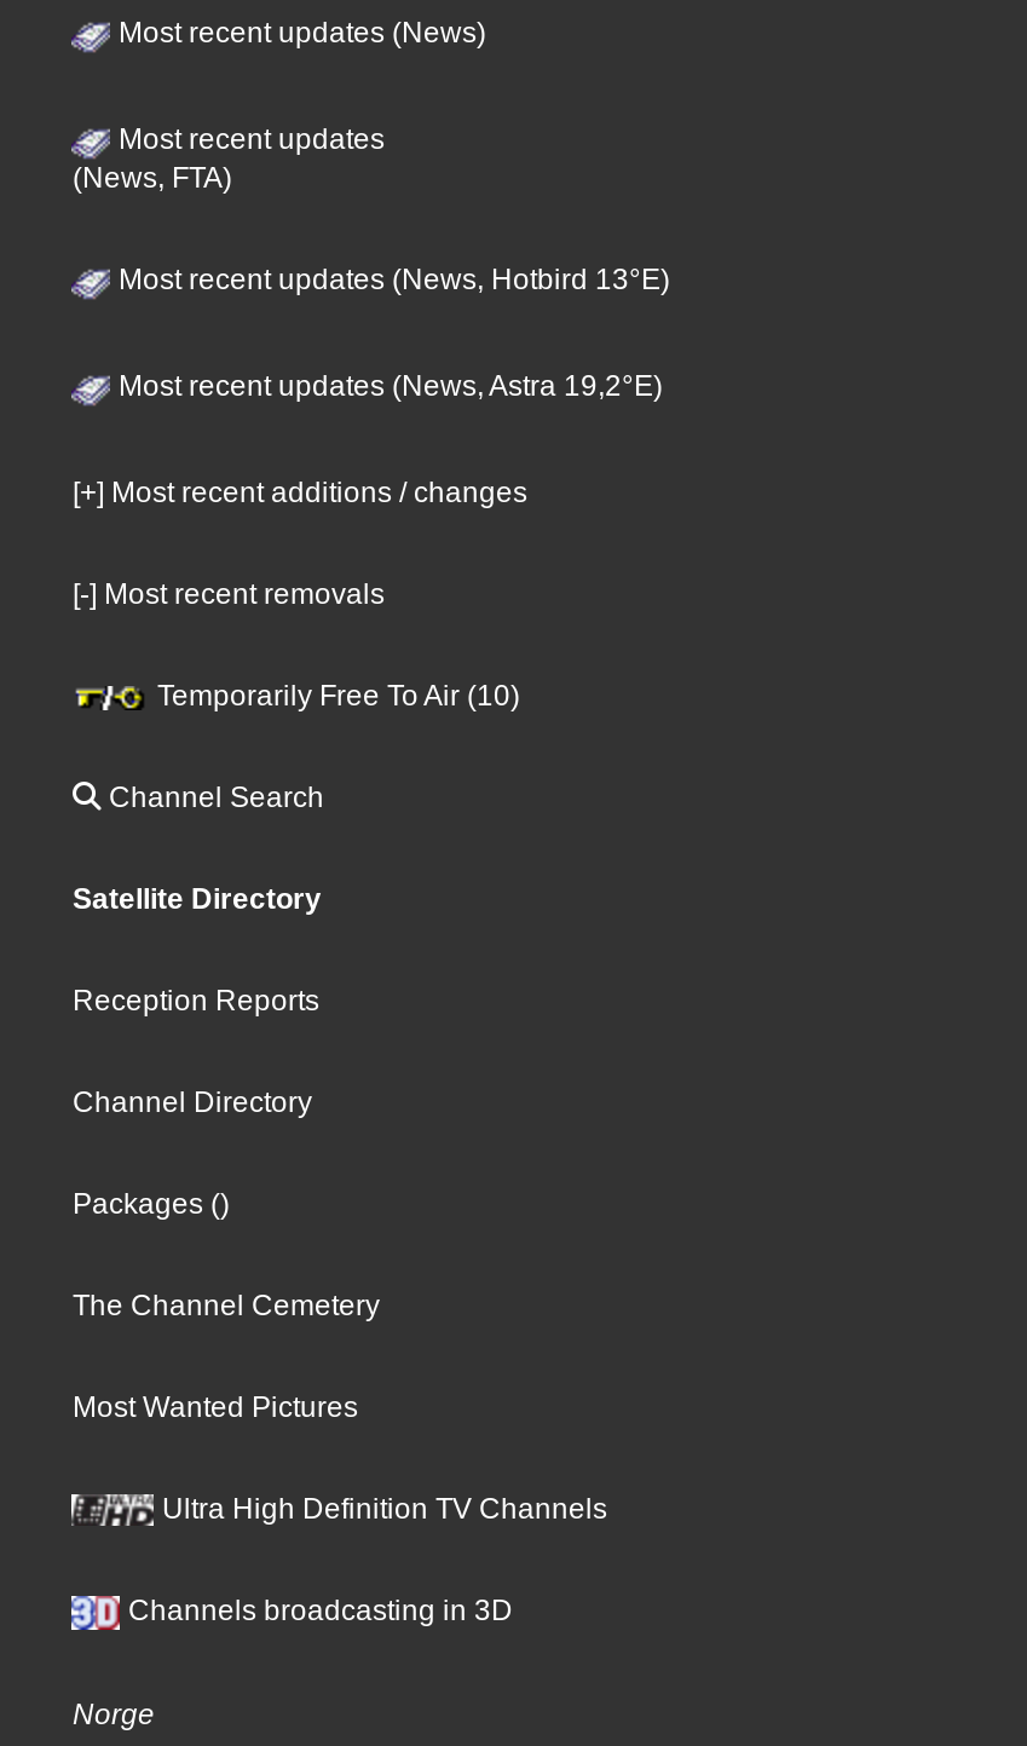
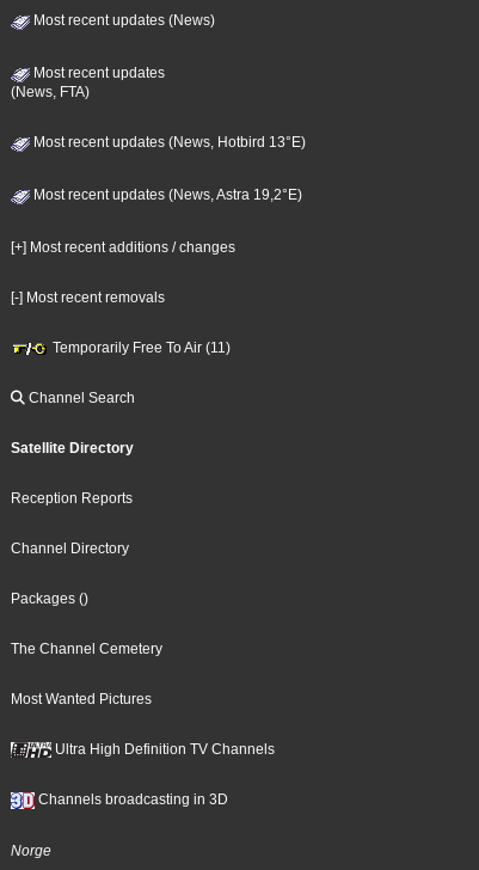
- Temporarily Free To Air (10)
+ Temporarily Free To Air (11)
